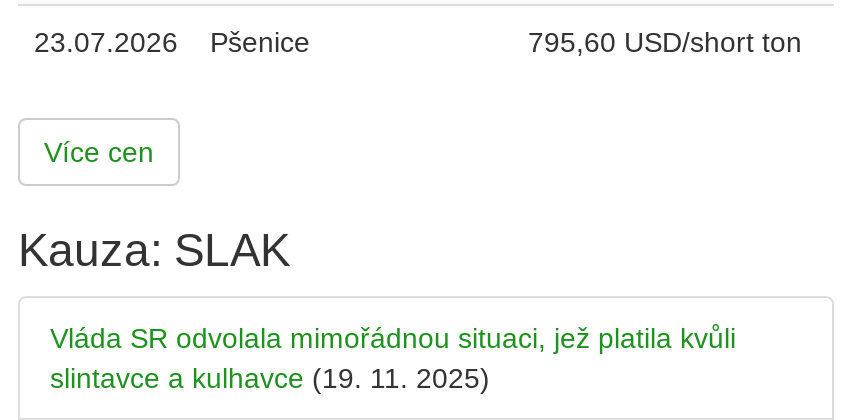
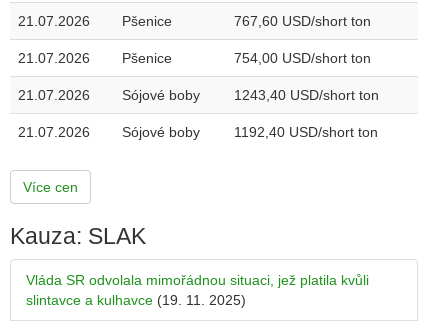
- 23.07.2026 Pšenice
+ 21.07.2026 Pšenice

- 795,60 USD/short ton
+ 767,60 USD/short ton
+ 21.07.2026
+ Pšenice
+ 754,00 USD/short ton
+ 21.07.2026
+ Sójové boby
+ 1243,40 USD/short ton
+ 21.07.2026
+ Sójové boby
+ 1192,40 USD/short ton
